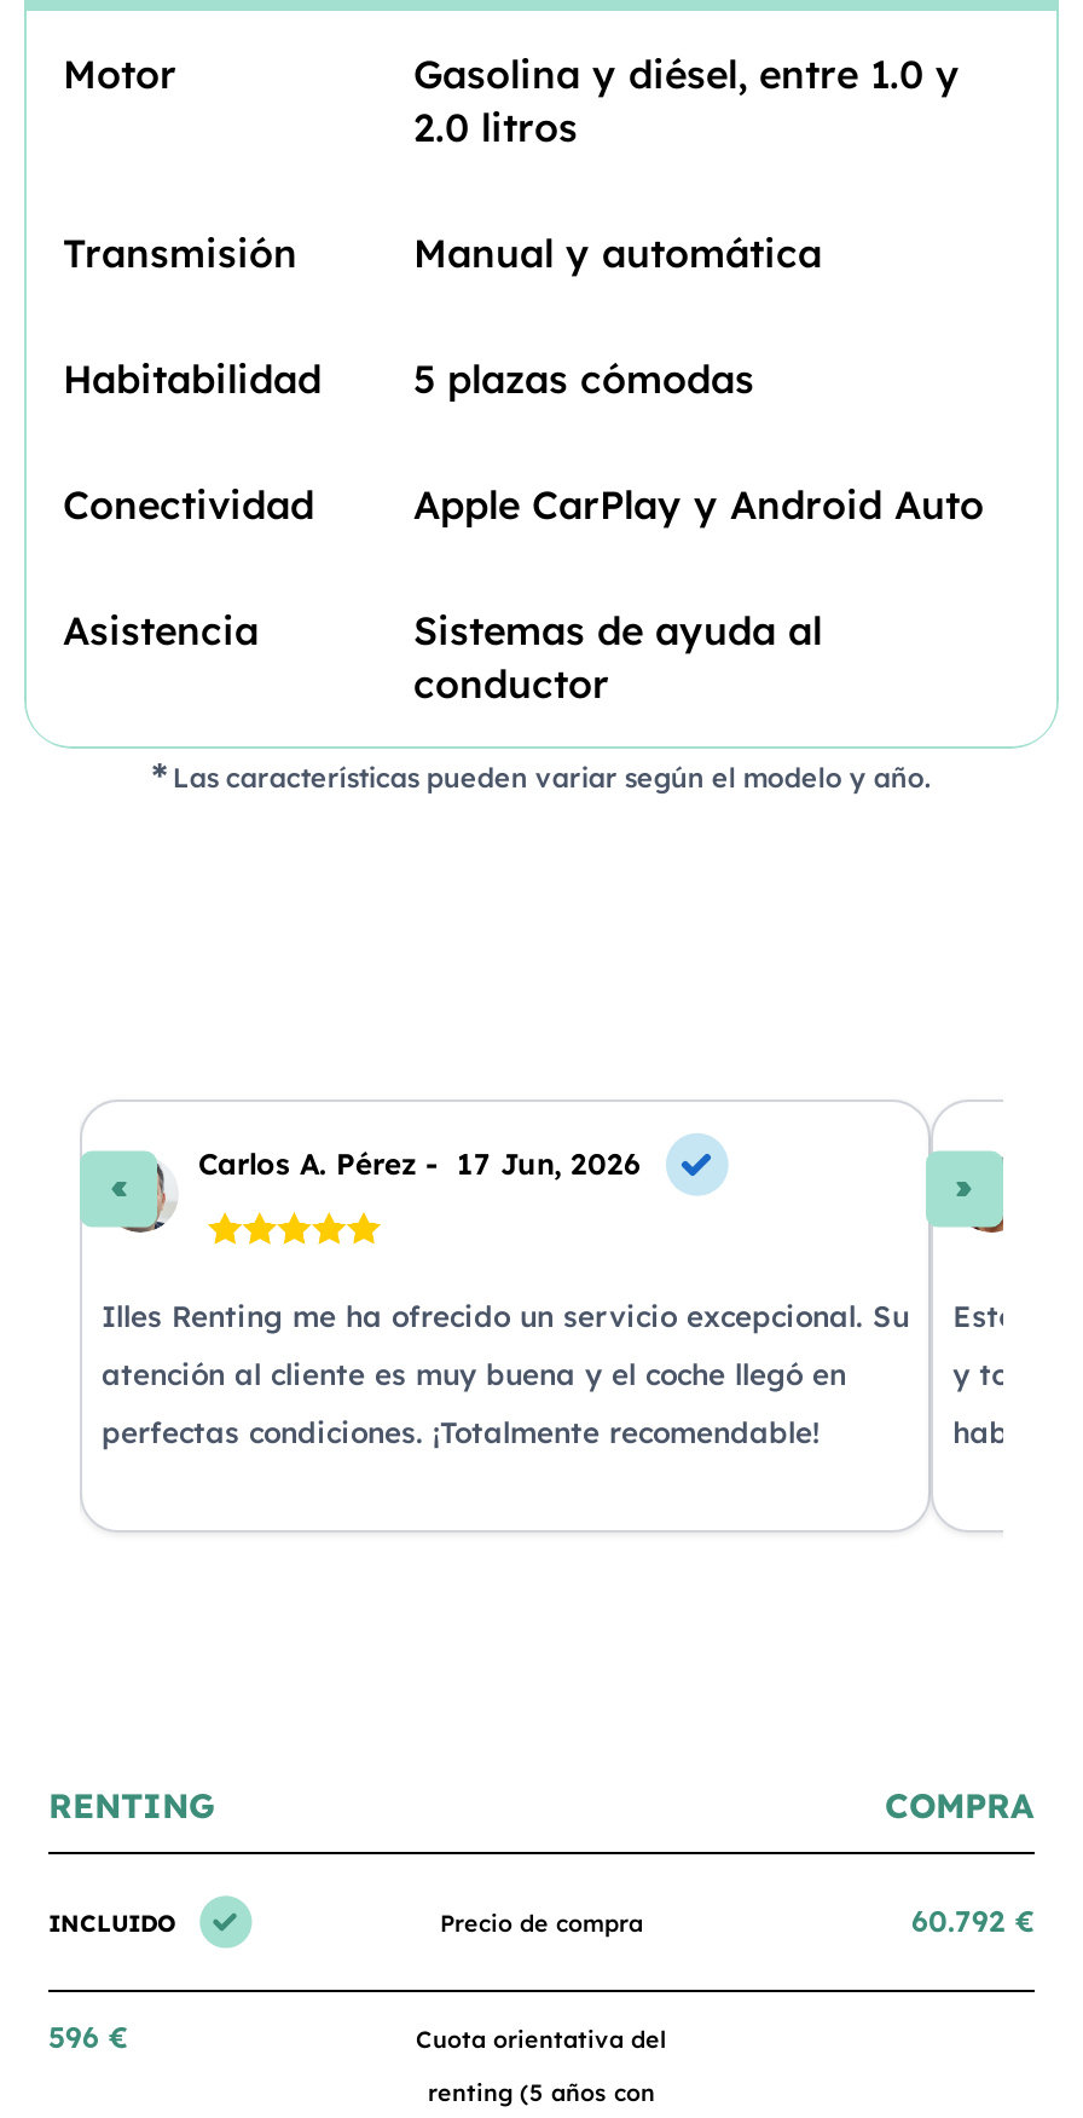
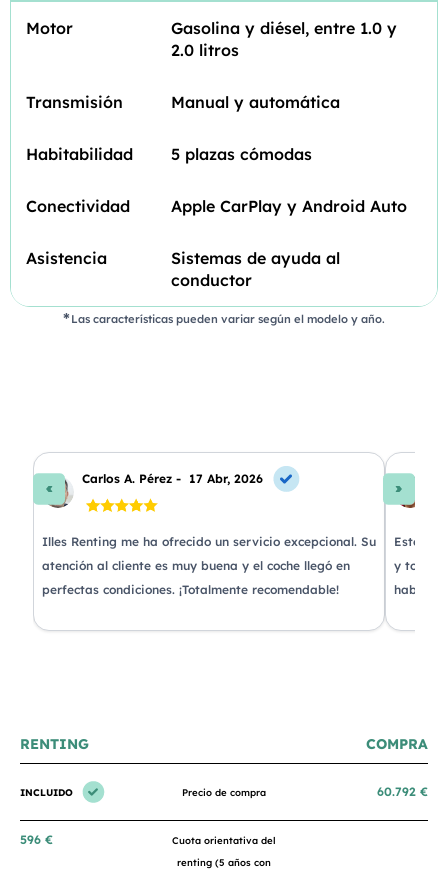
- Carlos A. Pérez - 17 Jun, 2026
+ Carlos A. Pérez - 17 Abr, 2026
